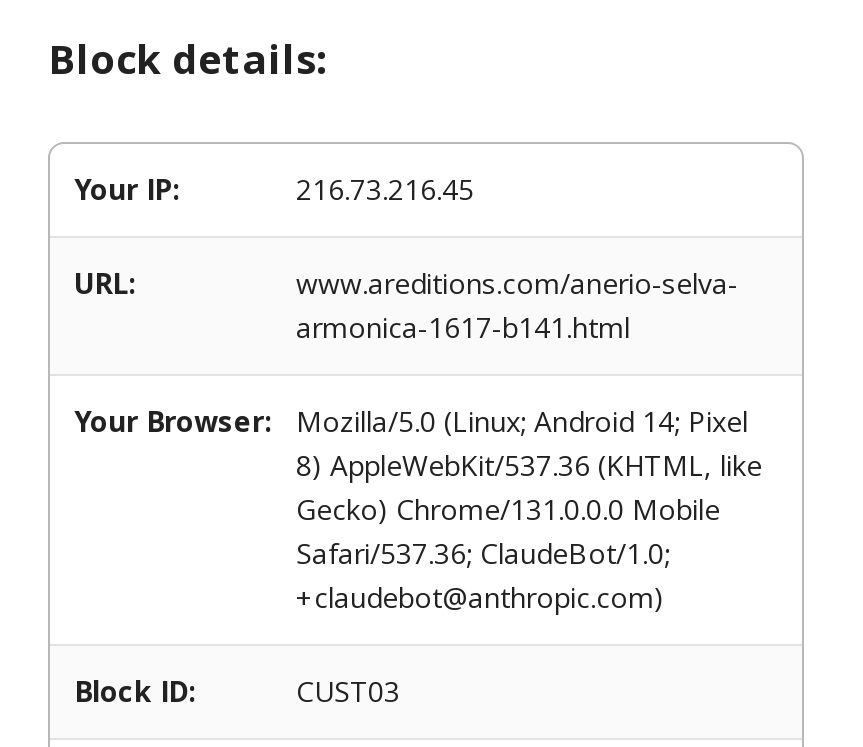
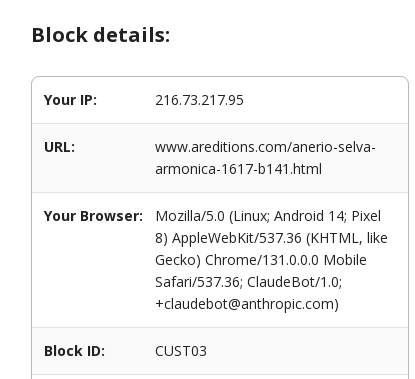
- 216.73.216.45
+ 216.73.217.95
